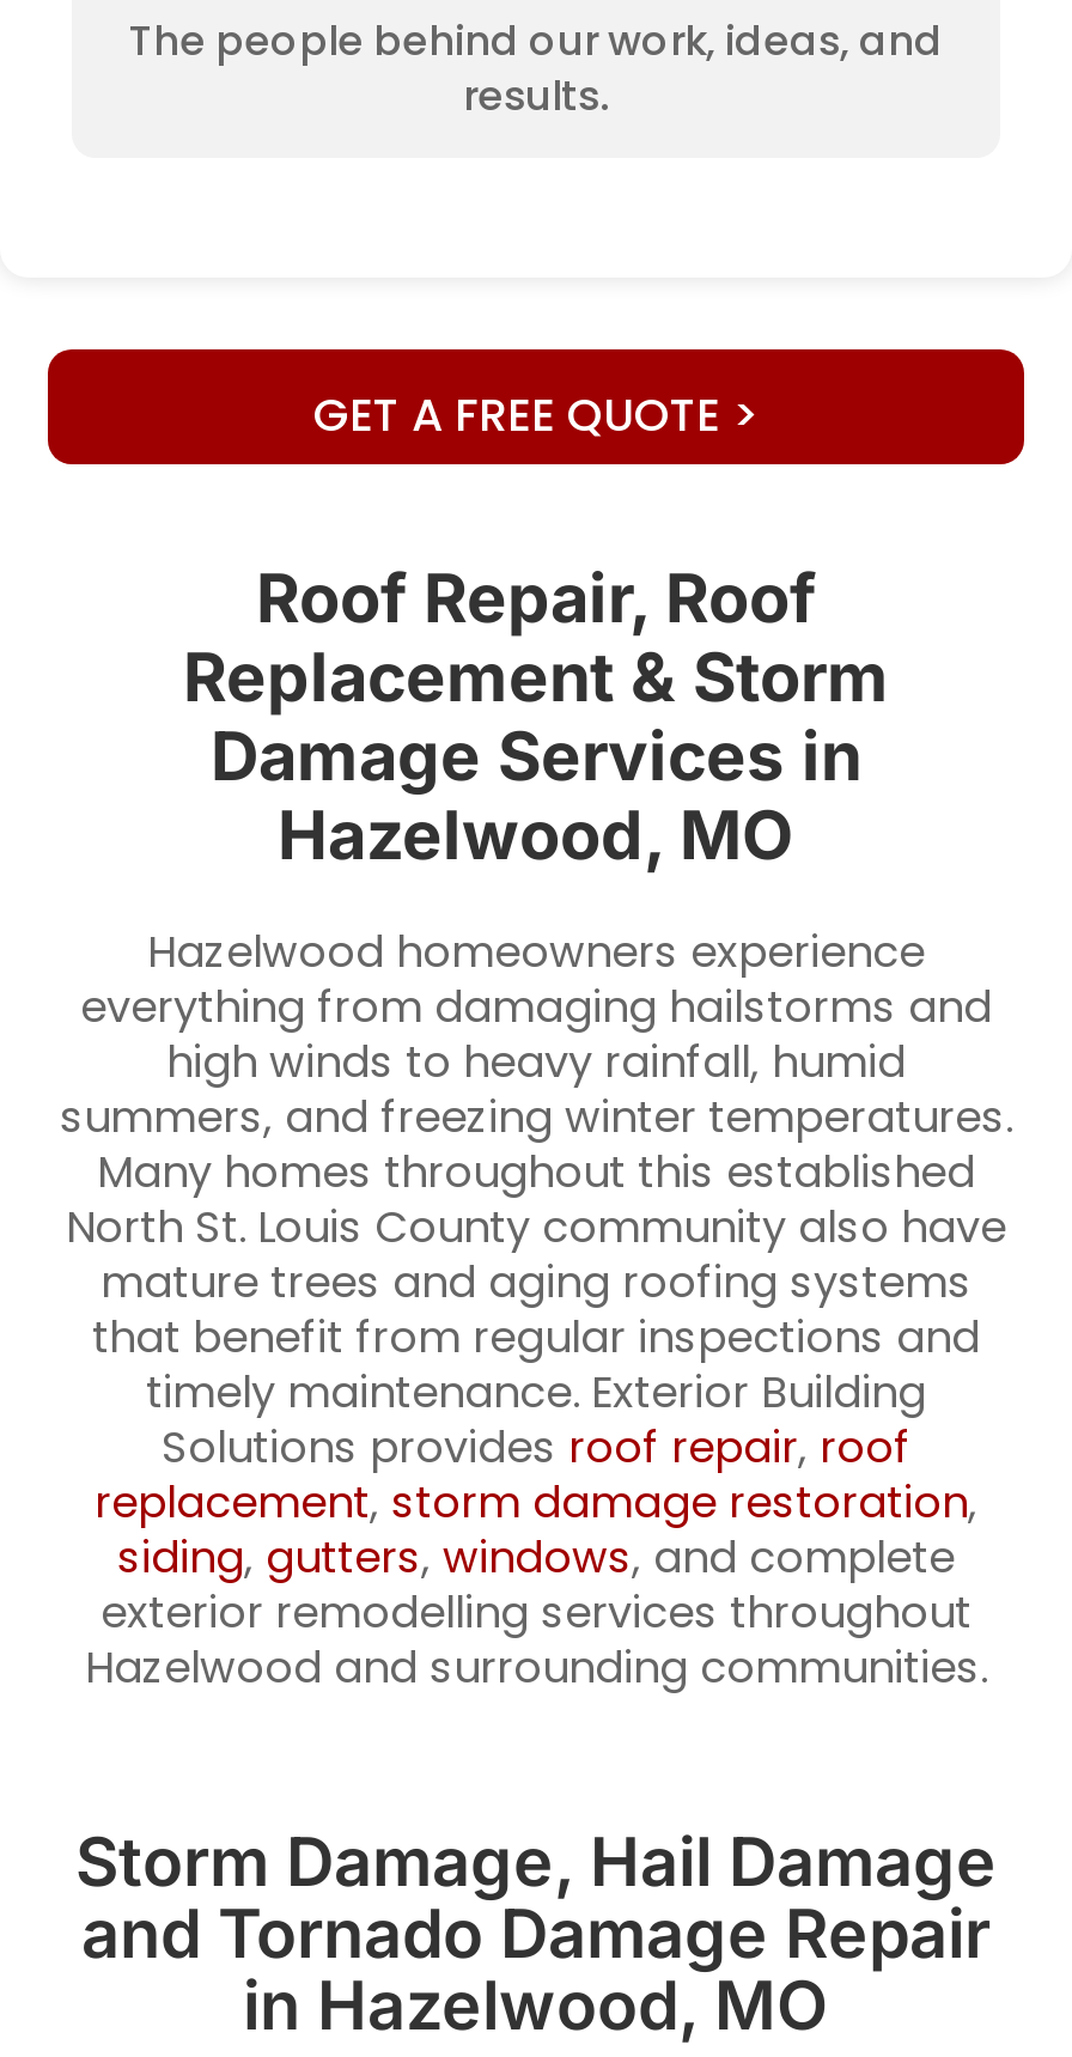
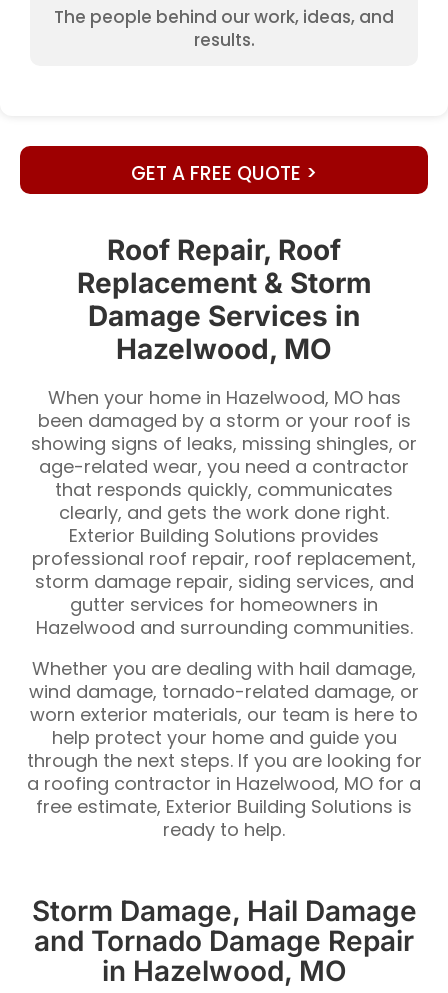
- Hazelwood homeowners experience
- everything from damaging hailstorms and
- high winds to heavy rainfall, humid
- summers, and freezing winter temperatures.
- Many homes throughout this established
- North St. Louis County community also have
- mature trees and aging roofing systems
- that benefit from regular inspections and
- timely maintenance. Exterior Building
- Solutions provides roof repair, roof
- replacement, storm damage restoration,
- siding, gutters, windows, and complete
- exterior remodelling services throughout
+ When your home in Hazelwood, MO has
+ been damaged by a storm or your roof is
+ showing signs of leaks, missing shingles, or
+ age-related wear, you need a contractor
+ that responds quickly, communicates
+ clearly, and gets the work done right.
+ Exterior Building Solutions provides
+ professional roof repair, roof replacement,
+ storm damage repair, siding services, and
+ gutter services for homeowners in

moved up: Hazelwood and surrounding communities.

+ Whether you are dealing with hail damage,
+ wind damage, tornado-related damage, or
+ worn exterior materials, our team is here to
+ help protect your home and guide you
+ through the next steps. If you are looking for
+ a roofing contractor in Hazelwood, MO for a
+ free estimate, Exterior Building Solutions is
+ ready to help.
